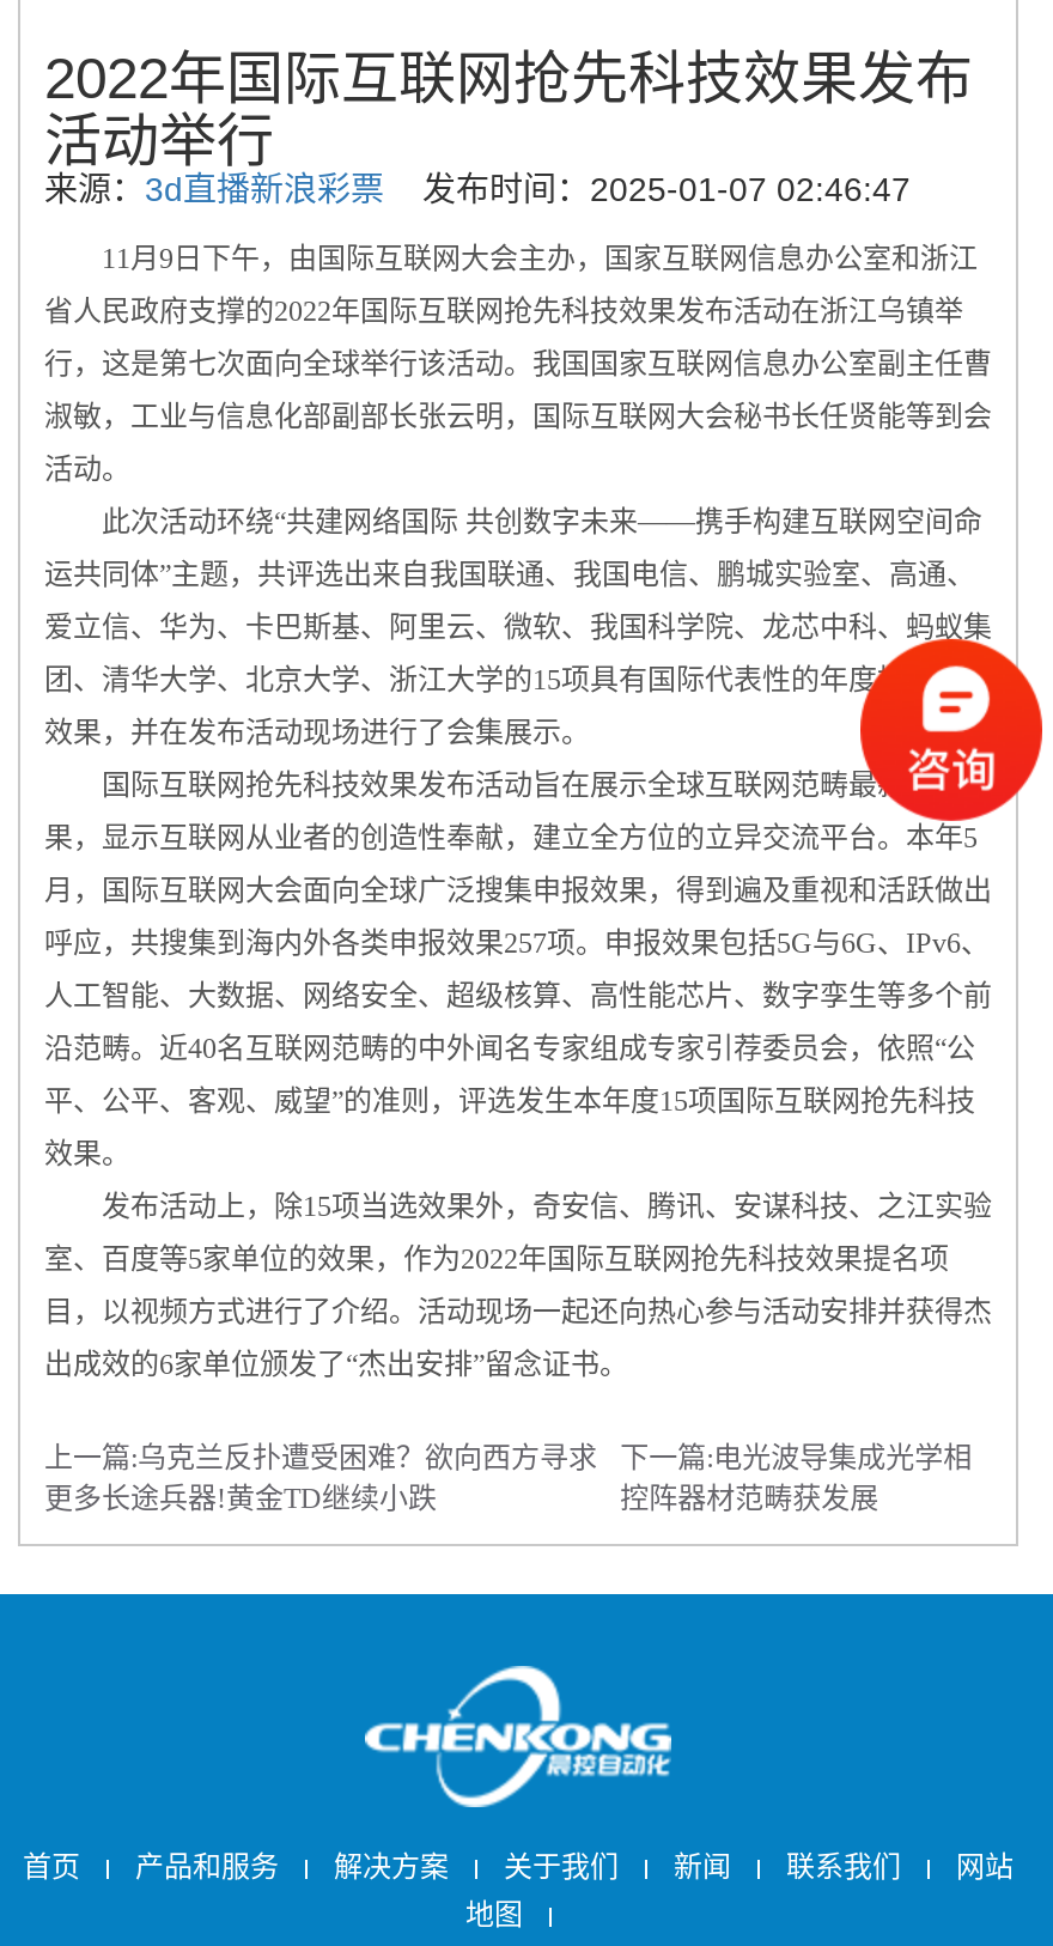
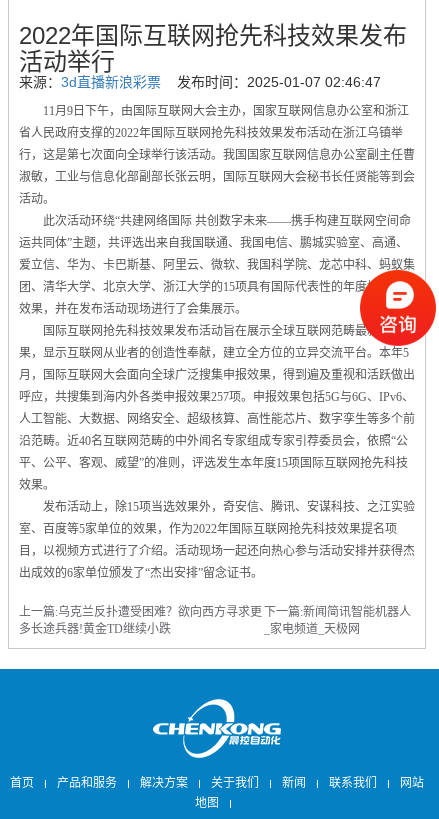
- 下一篇:电光波导集成光学相
- 控阵器材范畴获发展
+ 下一篇:新闻简讯智能机器人
+ _家电频道_天极网
